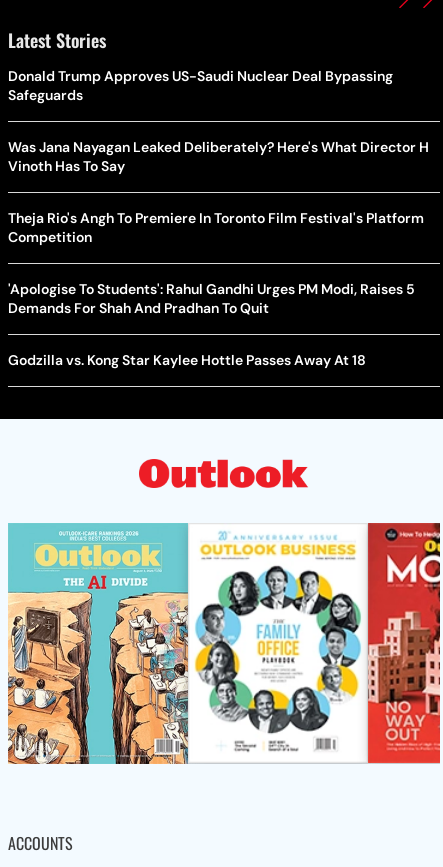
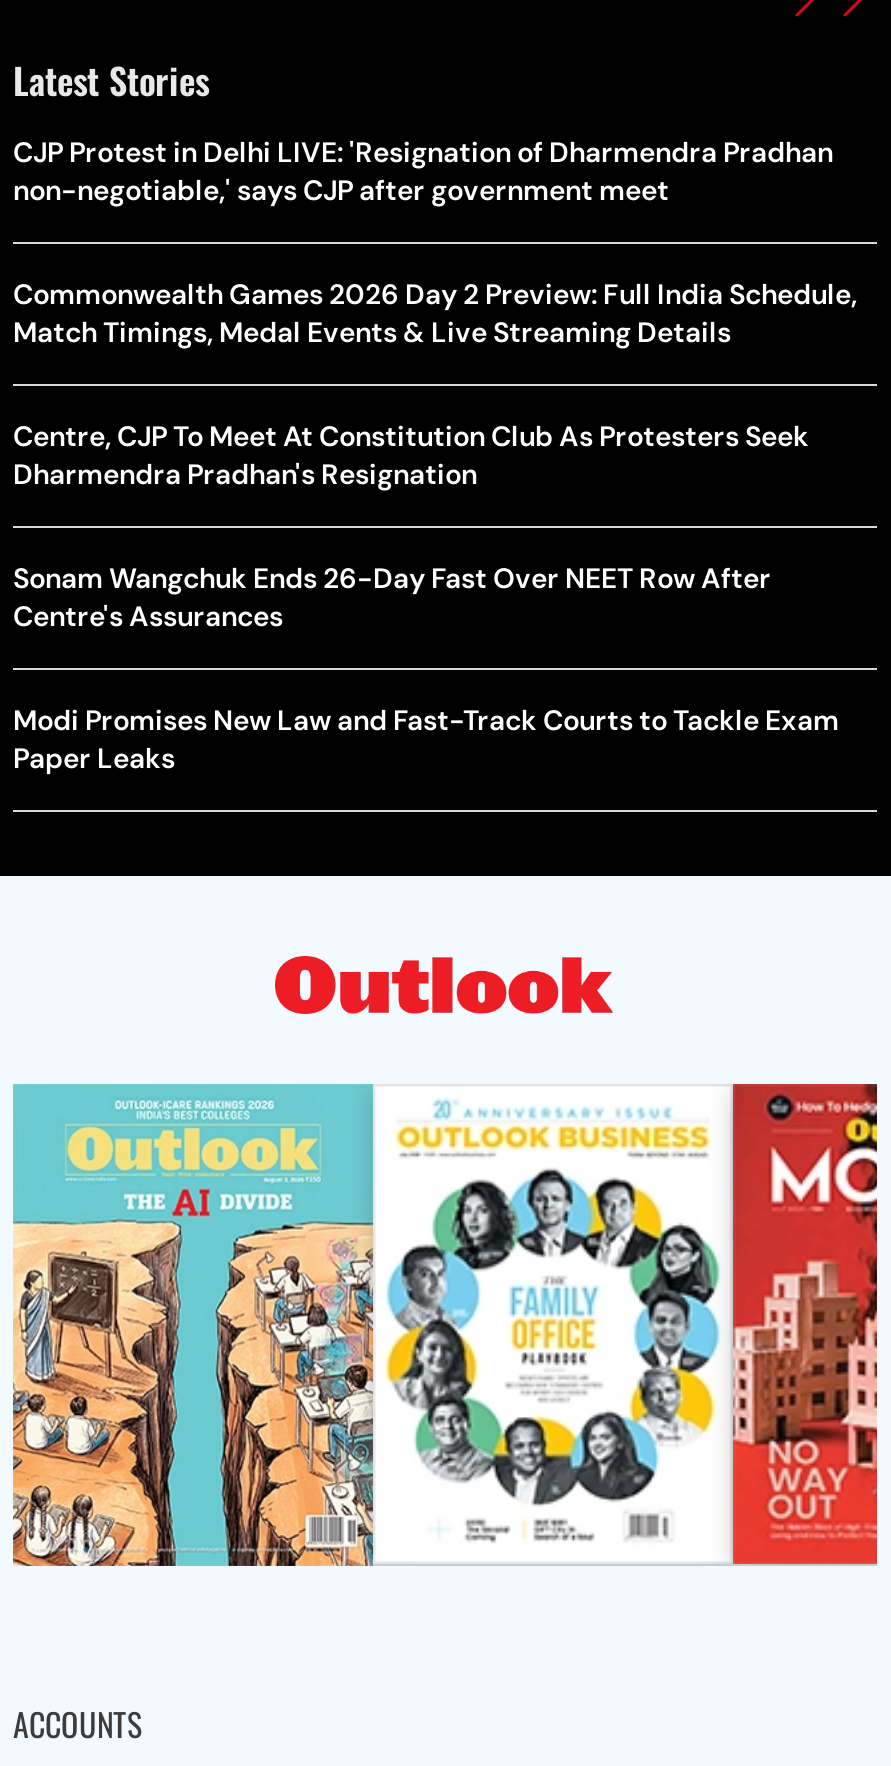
- Donald Trump Approves US-Saudi Nuclear Deal Bypassing
- Safeguards
+ CJP Protest in Delhi LIVE: 'Resignation of Dharmendra Pradhan
+ non-negotiable,' says CJP after government meet

- Was Jana Nayagan Leaked Deliberately? Here's What Director H
- Vinoth Has To Say
+ Commonwealth Games 2026 Day 2 Preview: Full India Schedule,
+ Match Timings, Medal Events & Live Streaming Details

- Theja Rio's Angh To Premiere In Toronto Film Festival's Platform
- Competition
+ Centre, CJP To Meet At Constitution Club As Protesters Seek
+ Dharmendra Pradhan's Resignation

- 'Apologise To Students': Rahul Gandhi Urges PM Modi, Raises 5
- Demands For Shah And Pradhan To Quit
+ Sonam Wangchuk Ends 26-Day Fast Over NEET Row After
+ Centre's Assurances

- Godzilla vs. Kong Star Kaylee Hottle Passes Away At 18
+ Modi Promises New Law and Fast-Track Courts to Tackle Exam
+ Paper Leaks
